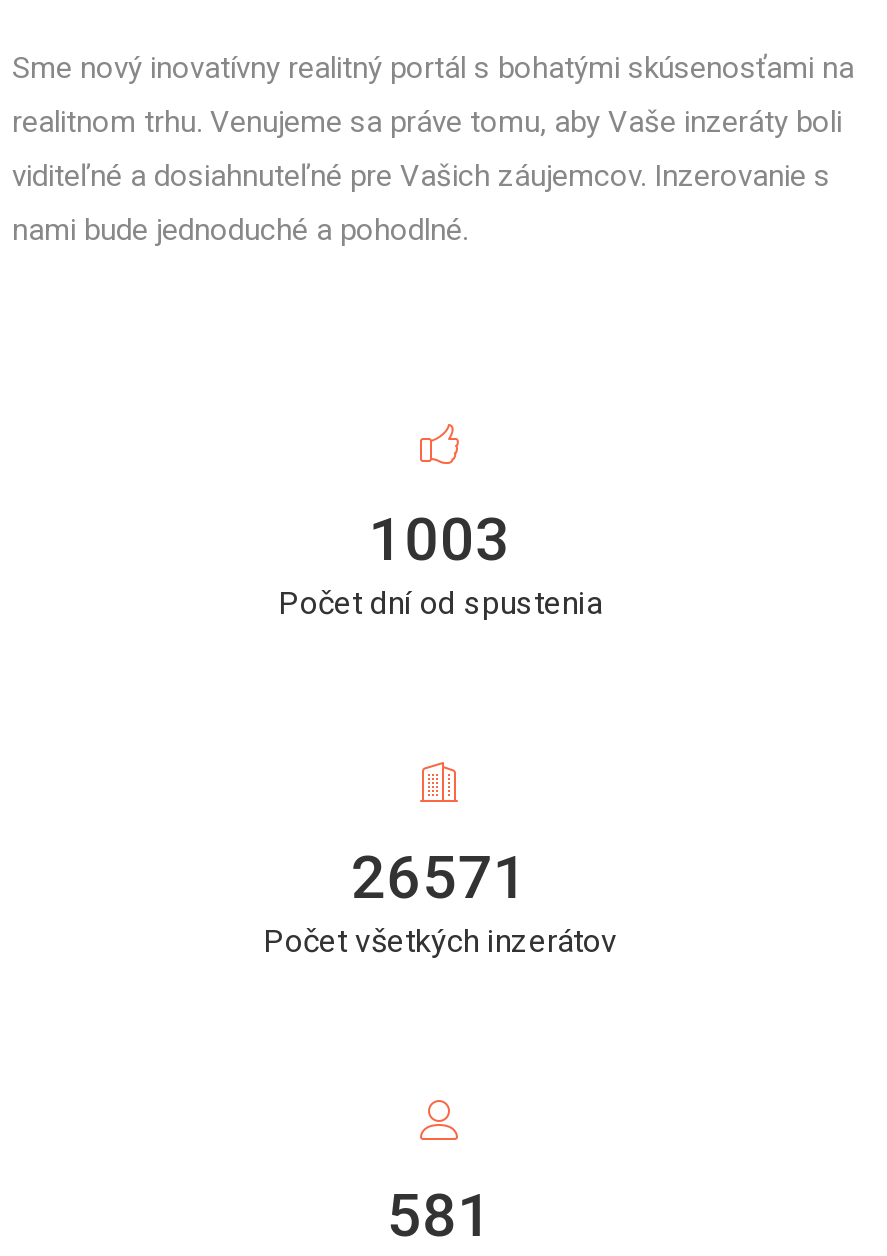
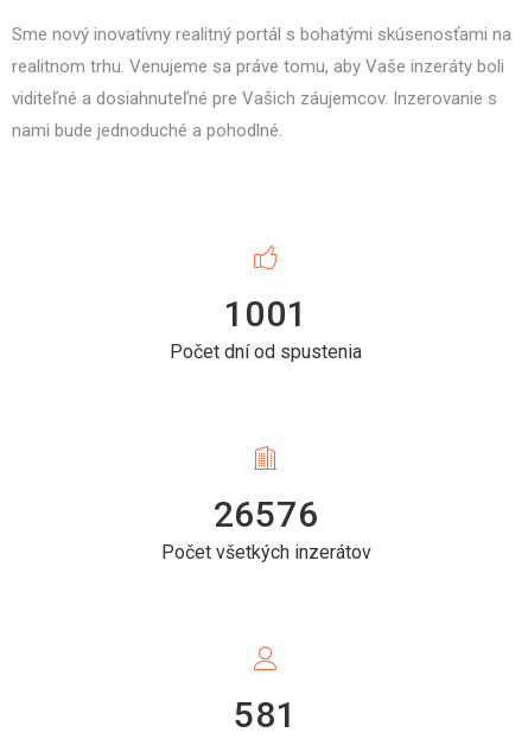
- 1003
+ 1001

- 26571
+ 26576
